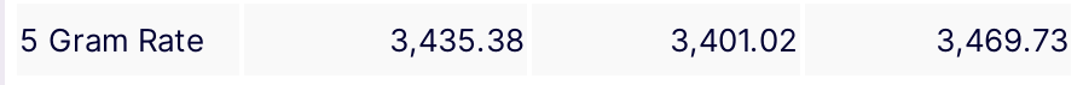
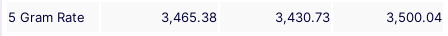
- 3,435.38
+ 3,465.38

- 3,401.02
+ 3,430.73

- 3,469.73
+ 3,500.04
